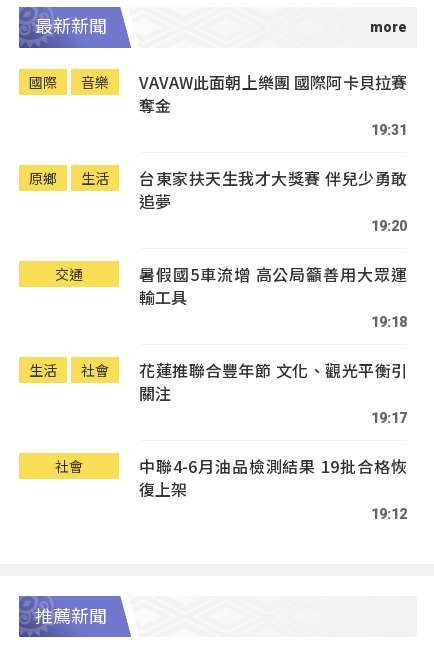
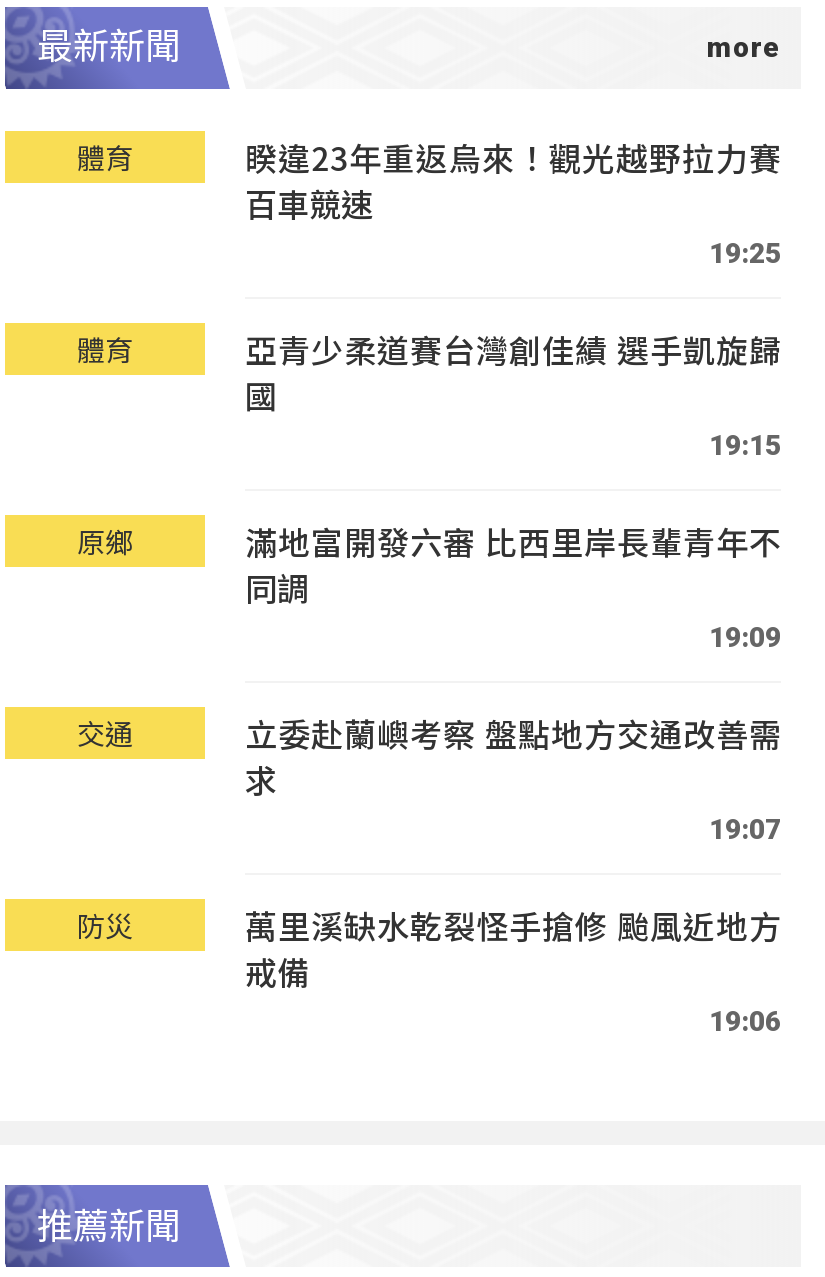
- 國際
- 音樂
- VAVAW此面朝上樂團 國際阿卡貝拉賽
- 奪金
- 19:31
+ 體育
+ 睽違23年重返烏來！觀光越野拉力賽
+ 百車競速
+ 19:25
+ 體育
+ 亞青少柔道賽台灣創佳績 選手凱旋歸
+ 國
+ 19:15

moved down: 原鄉

- 生活
- 台東家扶天生我才大獎賽 伴兒少勇敢
- 追夢
- 19:20
+ 滿地富開發六審 比西里岸長輩青年不
+ 同調
+ 19:09

- 暑假國5車流增 高公局籲善用大眾運
- 輸工具
- 19:18
- 生活
- 社會
- 花蓮推聯合豐年節 文化、觀光平衡引
- 關注
- 19:17
- 社會
- 中聯4-6月油品檢測結果 19批合格恢
- 復上架
- 19:12
+ 立委赴蘭嶼考察 盤點地方交通改善需
+ 求
+ 19:07
+ 防災
+ 萬里溪缺水乾裂怪手搶修 颱風近地方
+ 戒備
+ 19:06

moved down: 交通
